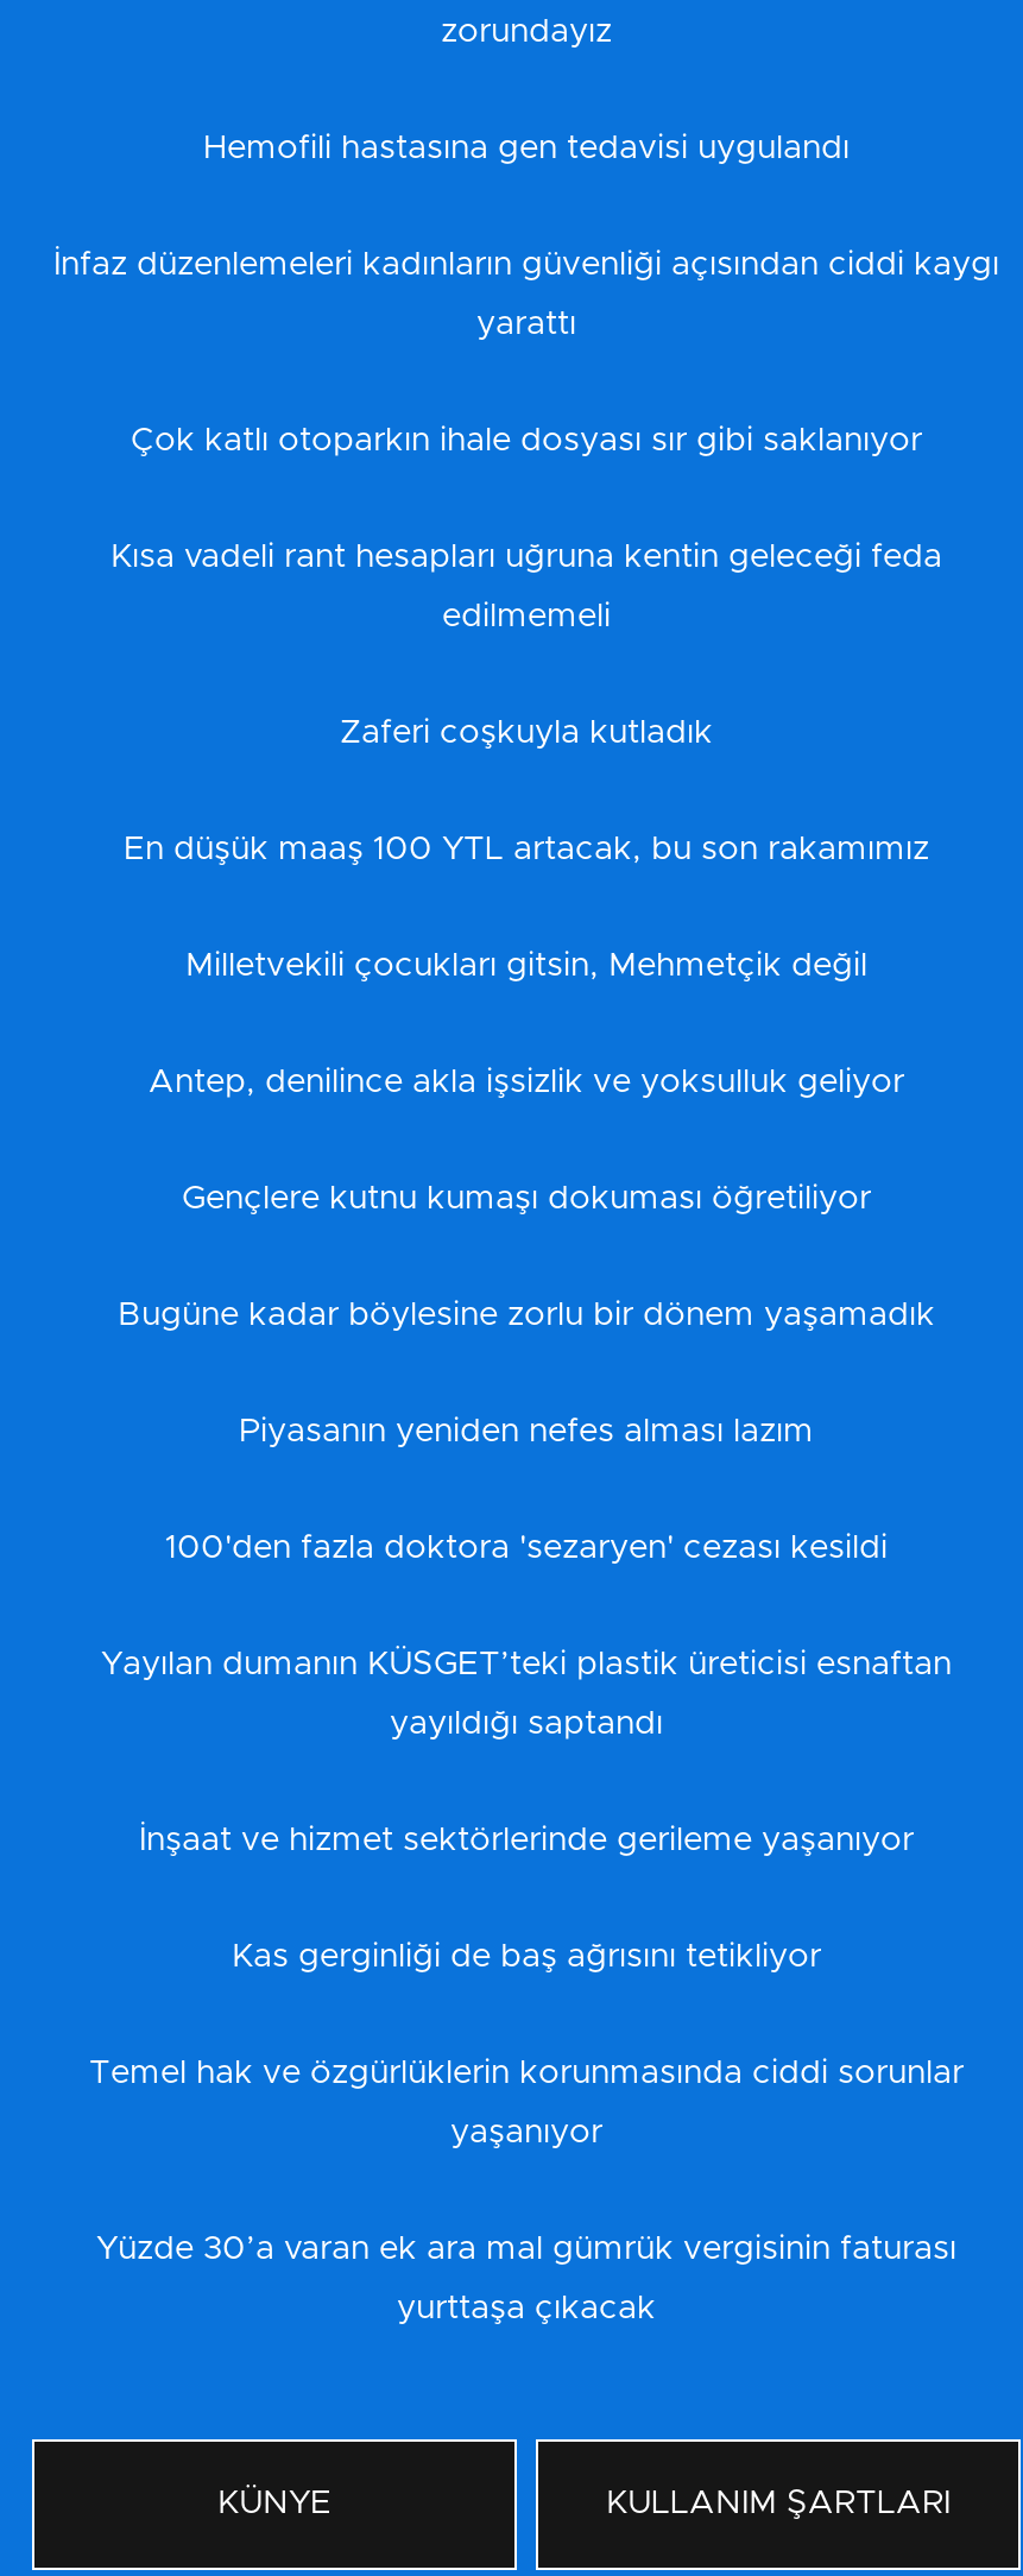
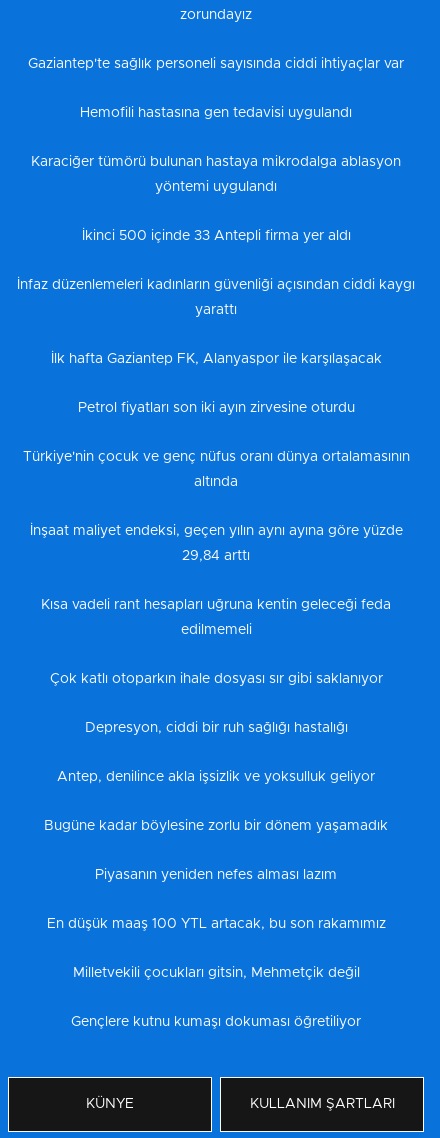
+ Gaziantep'te sağlık personeli sayısında ciddi ihtiyaçlar var

+ Karaciğer tümörü bulunan hastaya mikrodalga ablasyon
+ yöntemi uygulandı
+ İkinci 500 içinde 33 Antepli firma yer aldı

moved down: İnfaz düzenlemeleri kadınların güvenliği açısından ciddi kaygı | yarattı

+ İlk hafta Gaziantep FK, Alanyaspor ile karşılaşacak
+ Petrol fiyatları son iki ayın zirvesine oturdu
+ Türkiye'nin çocuk ve genç nüfus oranı dünya ortalamasının
+ altında
+ İnşaat maliyet endeksi, geçen yılın aynı ayına göre yüzde
+ 29,84 arttı

moved down: Çok katlı otoparkın ihale dosyası sır gibi saklanıyor

moved down: Kısa vadeli rant hesapları uğruna kentin geleceği feda | edilmemeli

- Zaferi coşkuyla kutladık
+ Depresyon, ciddi bir ruh sağlığı hastalığı

moved down: En düşük maaş 100 YTL artacak, bu son rakamımız | Milletvekili çocukları gitsin, Mehmetçik değil

moved down: Antep, denilince akla işsizlik ve yoksulluk geliyor

moved down: Gençlere kutnu kumaşı dokuması öğretiliyor

moved down: Bugüne kadar böylesine zorlu bir dönem yaşamadık | Piyasanın yeniden nefes alması lazım

- 100'den fazla doktora 'sezaryen' cezası kesildi
- Yayılan dumanın KÜSGET’teki plastik üreticisi esnaftan
- yayıldığı saptandı
- İnşaat ve hizmet sektörlerinde gerileme yaşanıyor
- Kas gerginliği de baş ağrısını tetikliyor
- Temel hak ve özgürlüklerin korunmasında ciddi sorunlar
- yaşanıyor
- Yüzde 30’a varan ek ara mal gümrük vergisinin faturası
- yurttaşa çıkacak
